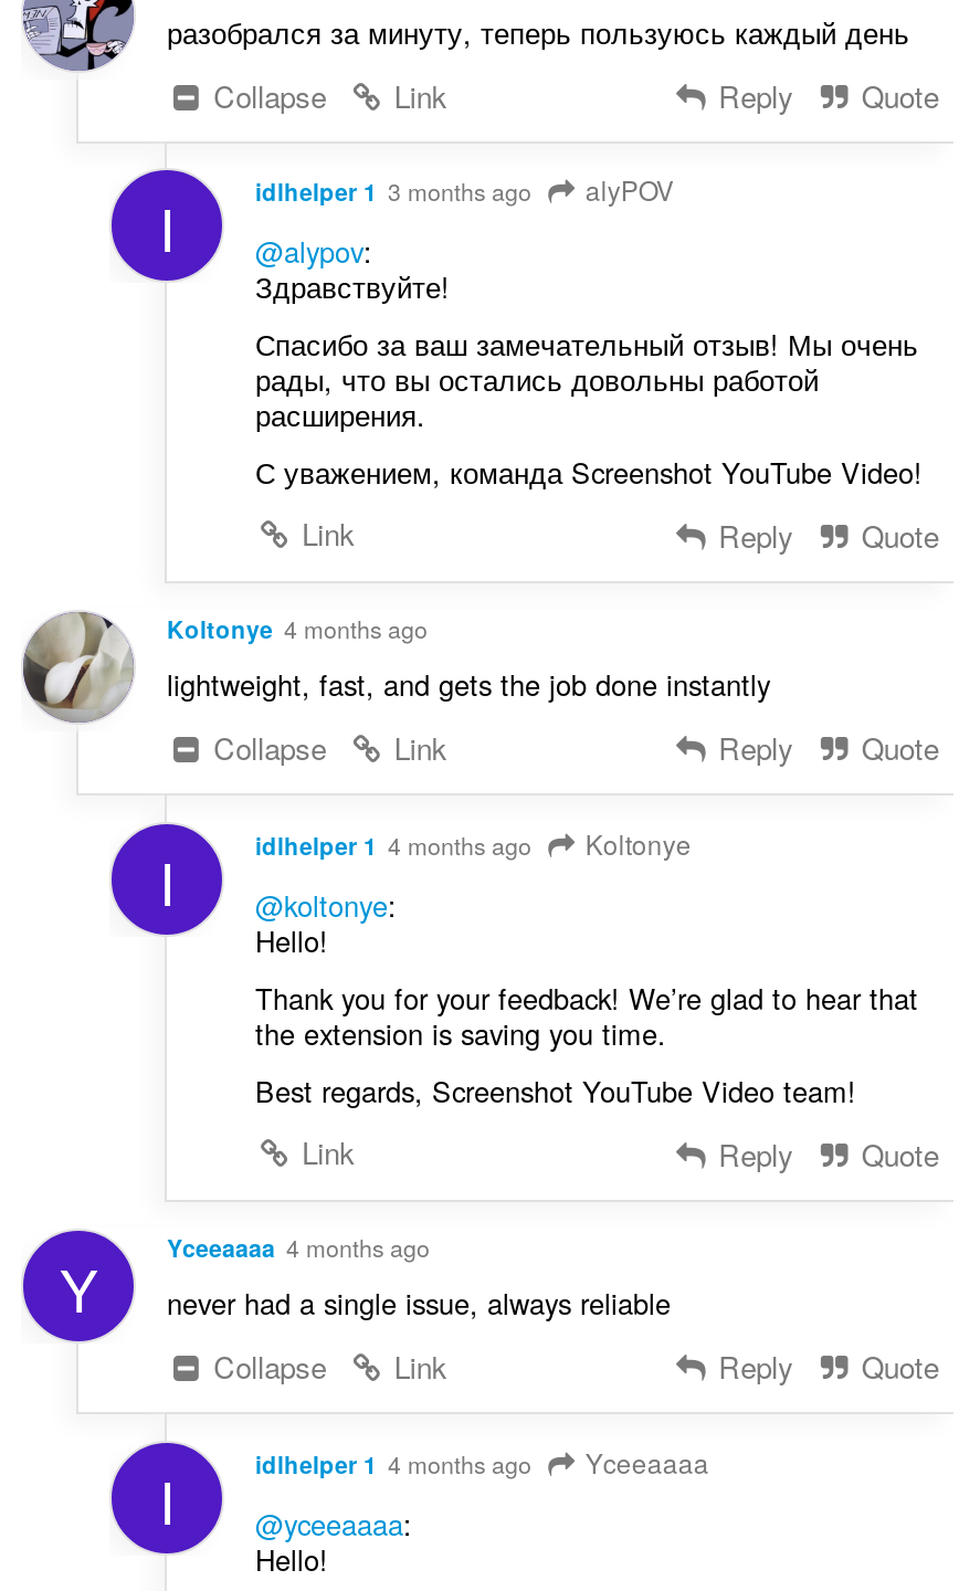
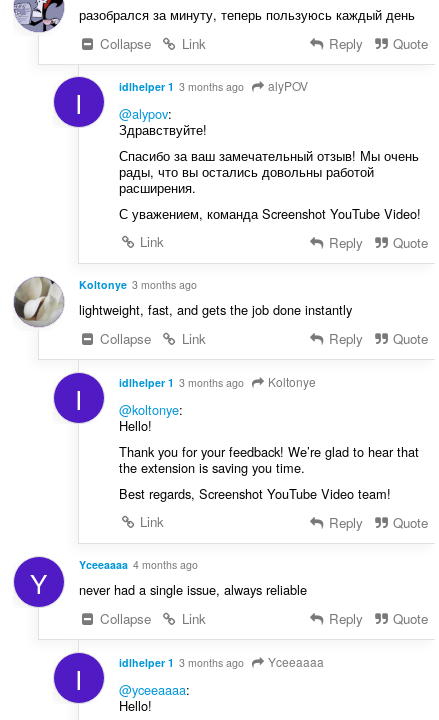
- Koltonye 4 months ago
+ Koltonye 3 months ago

- idlhelper 1 4 months ago
+ idlhelper 1 3 months ago

- idlhelper 1 4 months ago
+ idlhelper 1 3 months ago
